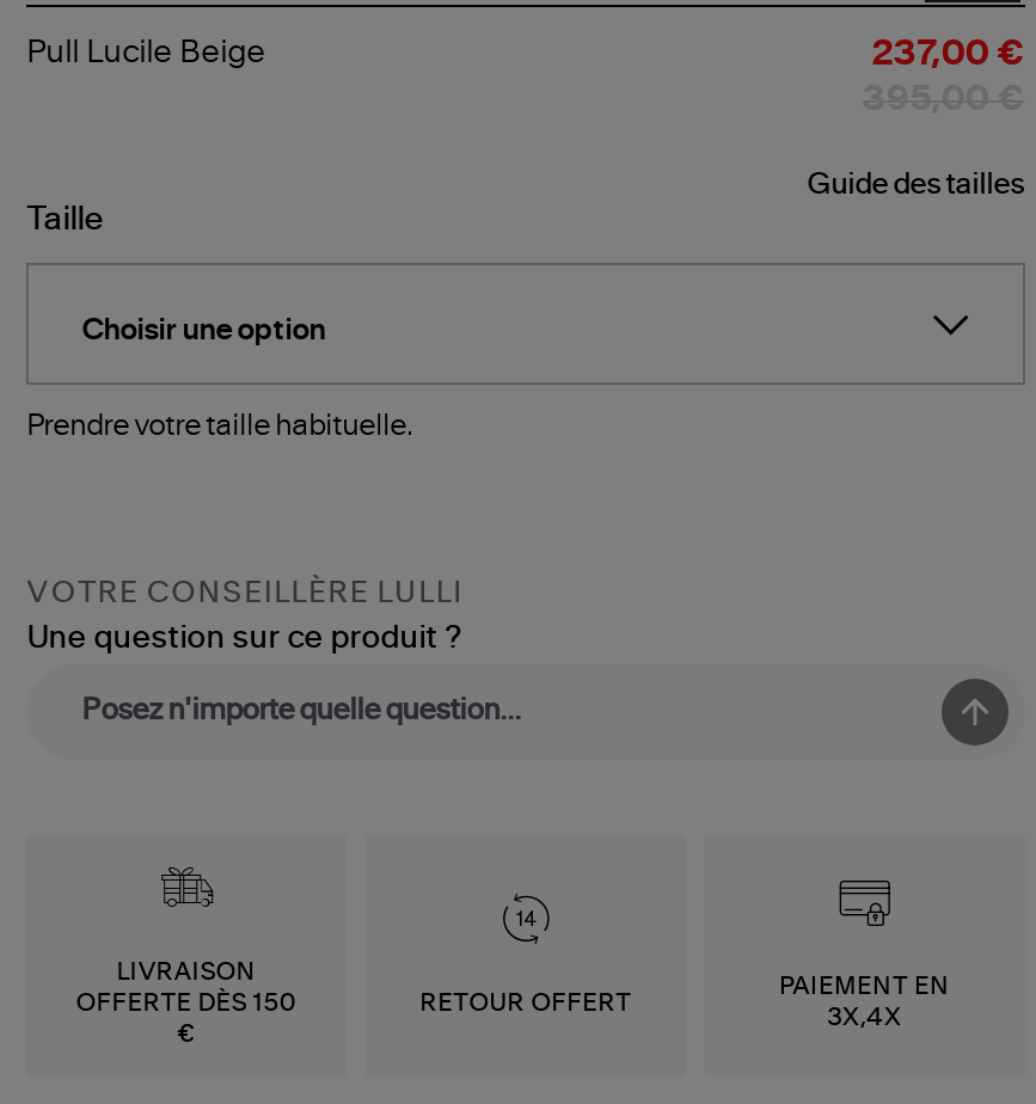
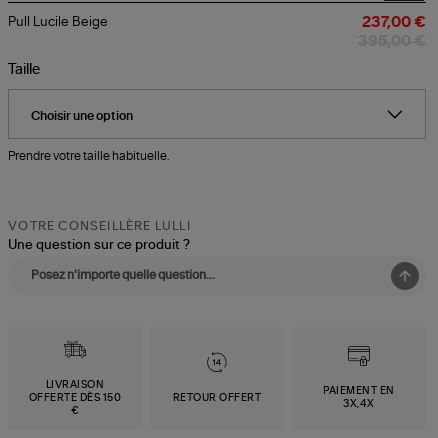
- Guide des tailles
